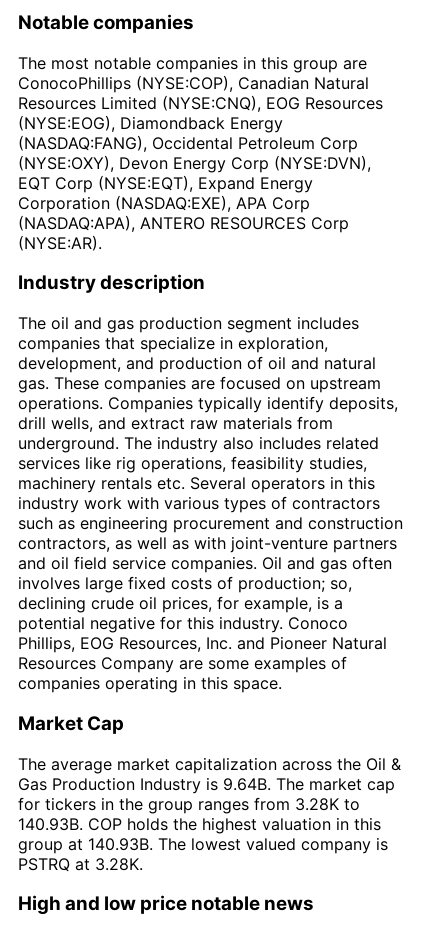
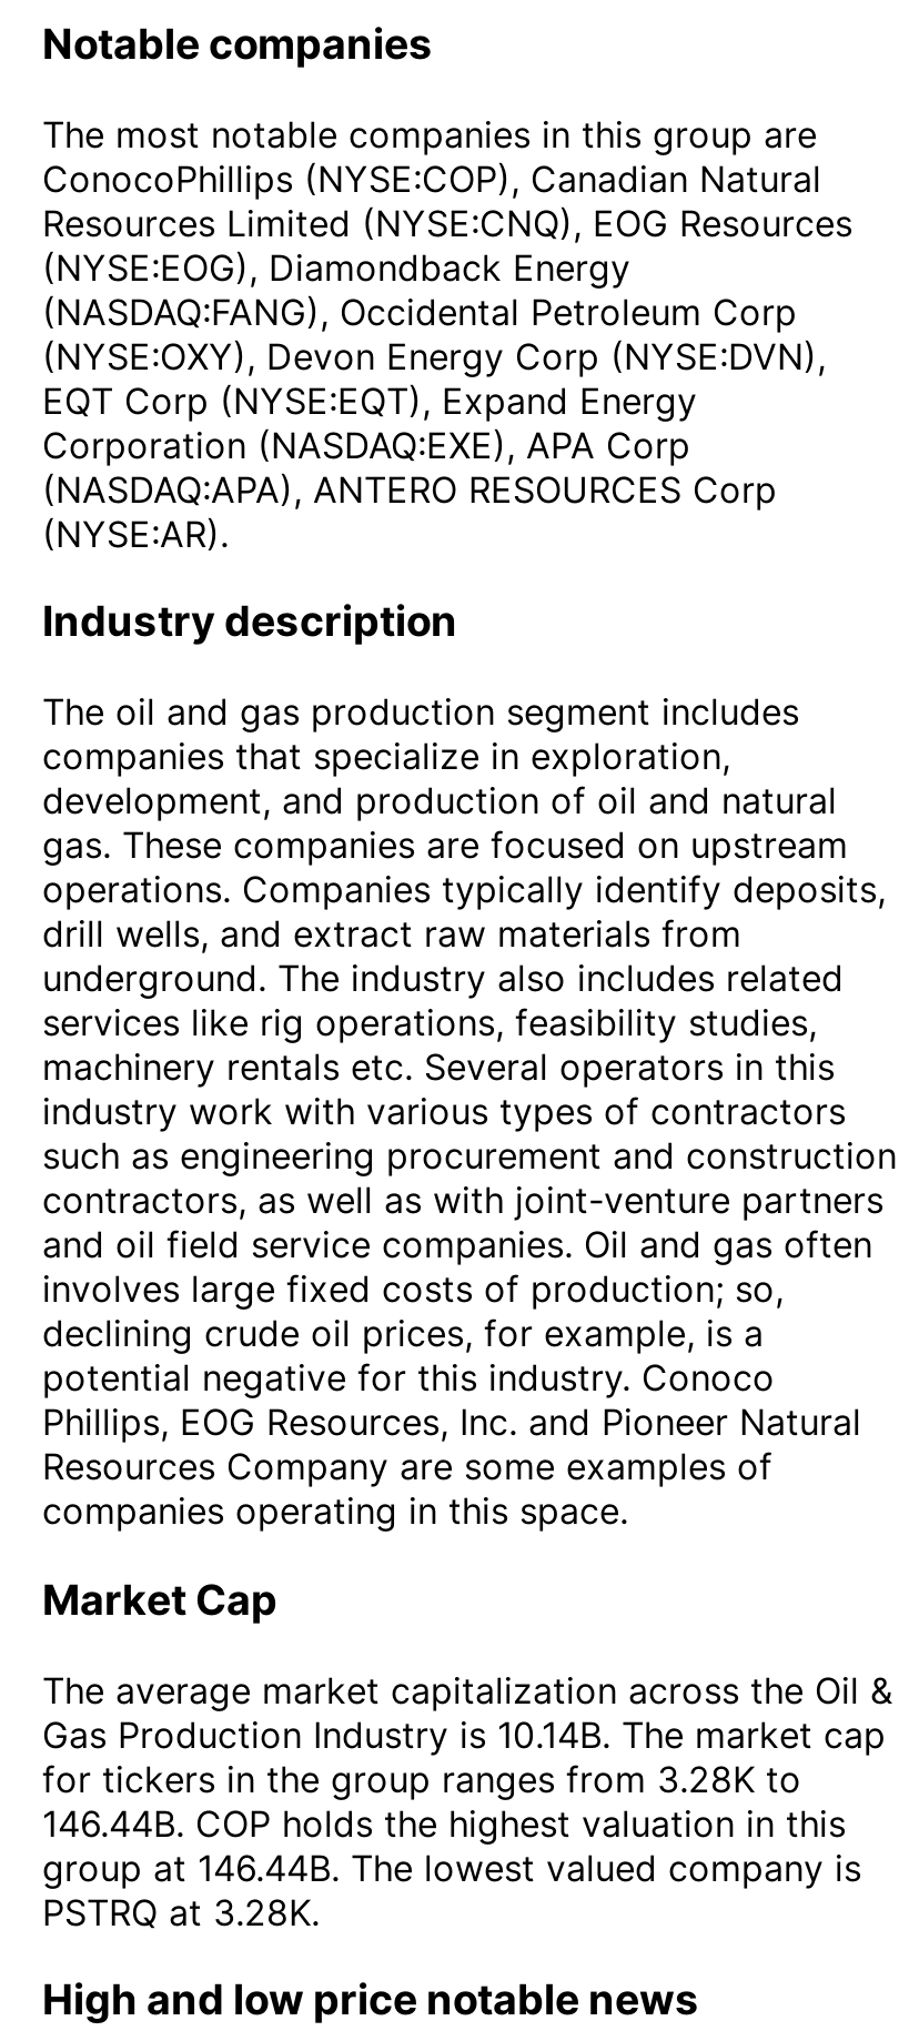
- Gas Production Industry is 9.64B. The market cap
+ Gas Production Industry is 10.14B. The market cap

- 140.93B. COP holds the highest valuation in this
+ 146.44B. COP holds the highest valuation in this

- group at 140.93B. The lowest valued company is
+ group at 146.44B. The lowest valued company is
